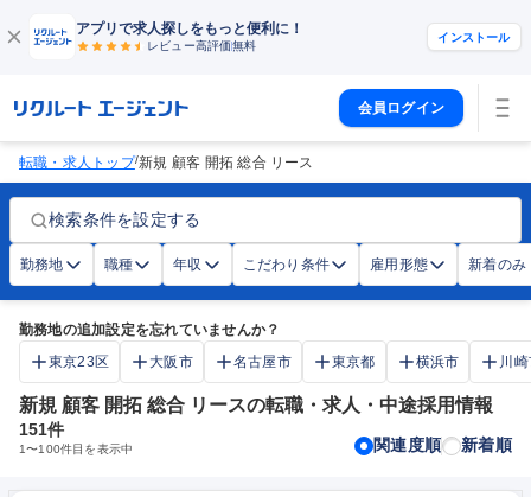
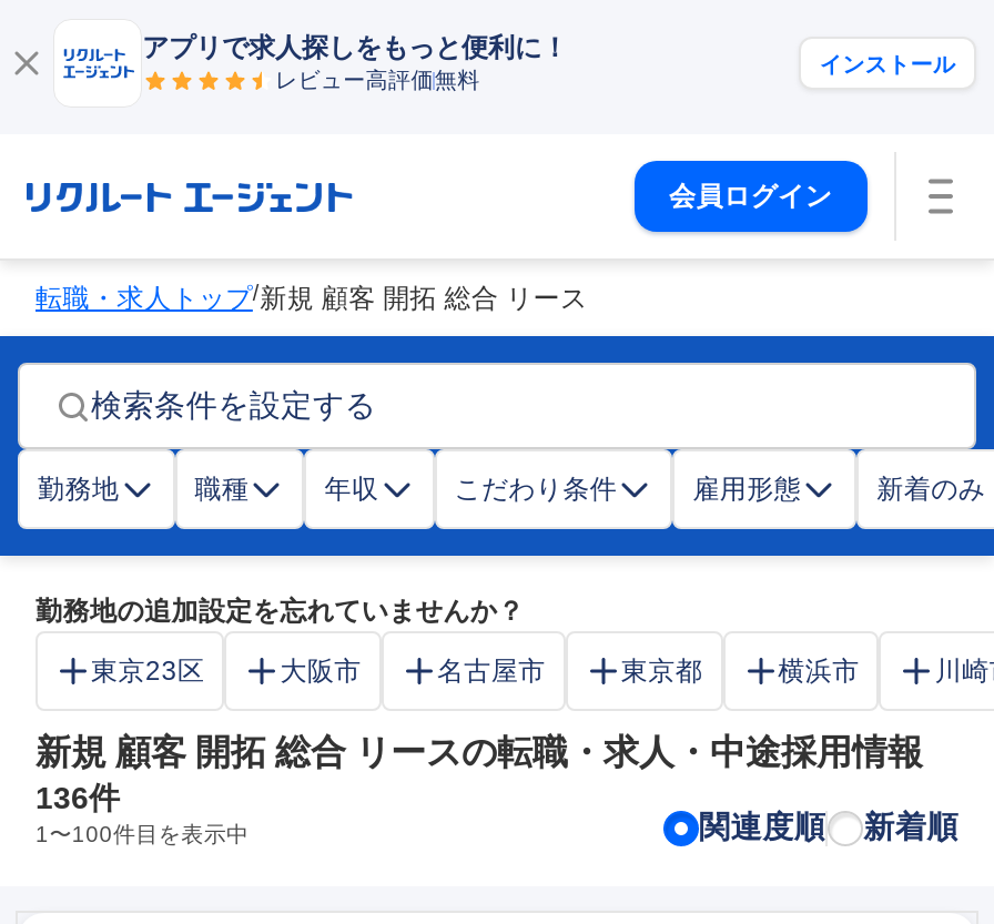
- 151件
+ 136件
